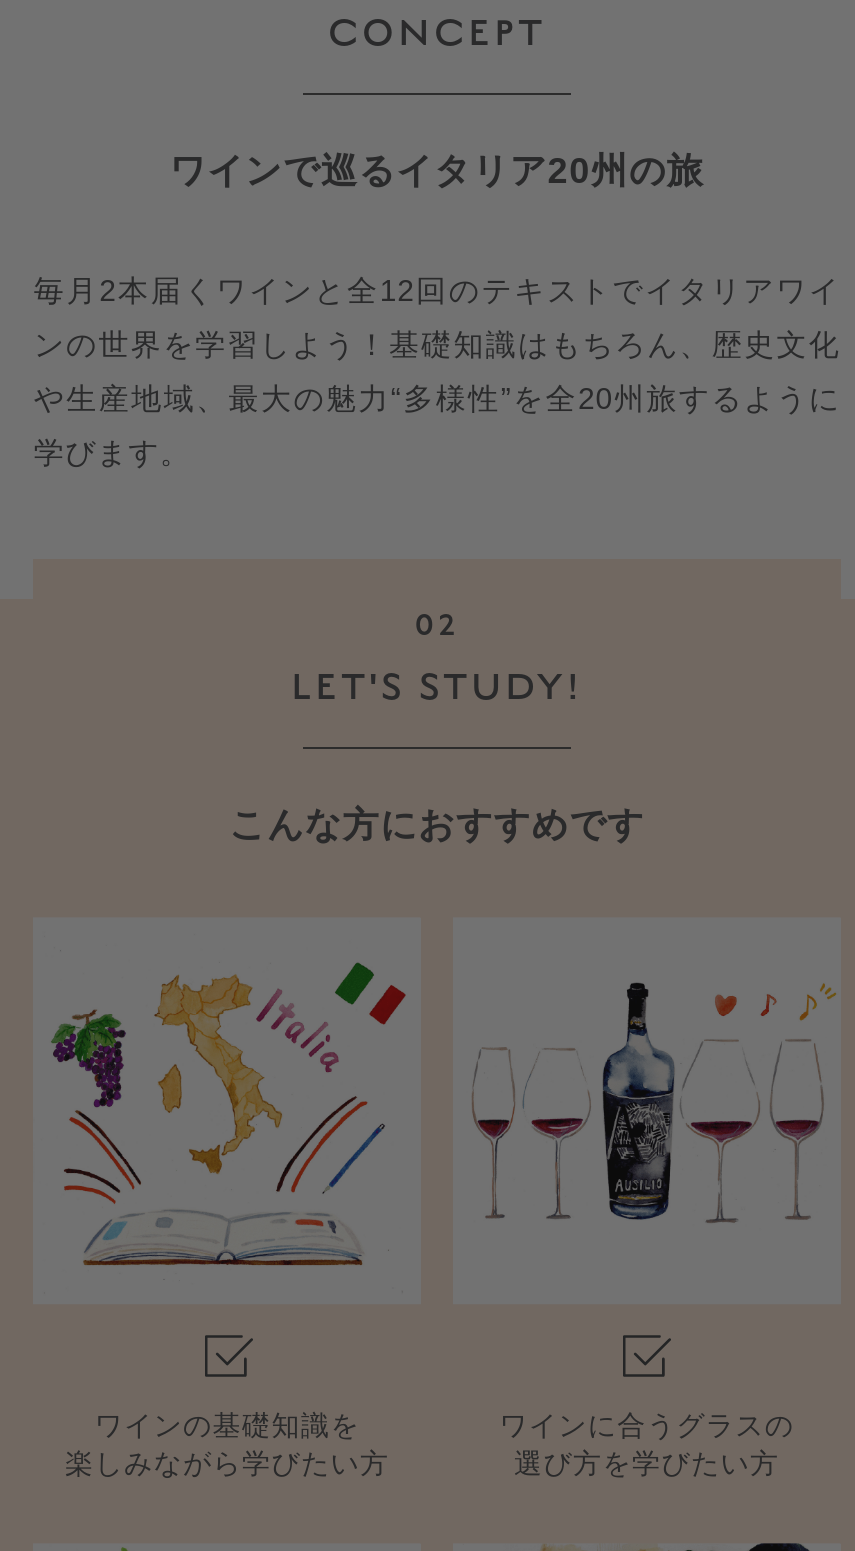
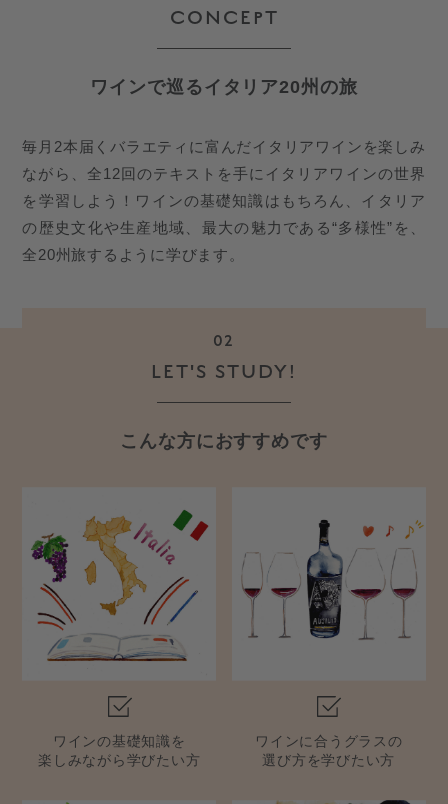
- 毎月2本届くワインと全12回のテキストでイタリアワイ
- ンの世界を学習しよう！基礎知識はもちろん、歴史文化
- や生産地域、最大の魅力“多様性”を全20州旅するように
- 学びます。
+ 毎月2本届くバラエティに富んだイタリアワインを楽しみ
+ ながら、全12回のテキストを手にイタリアワインの世界
+ を学習しよう！ワインの基礎知識はもちろん、イタリア
+ の歴史文化や生産地域、最大の魅力である“多様性”を、
+ 全20州旅するように学びます。
